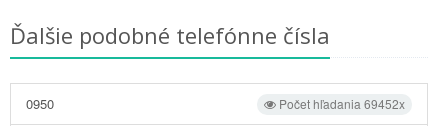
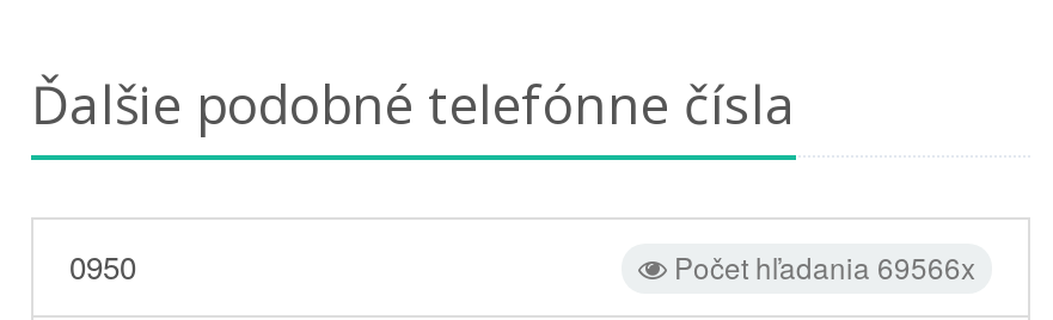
- Počet hľadania 69452x
+ Počet hľadania 69566x
